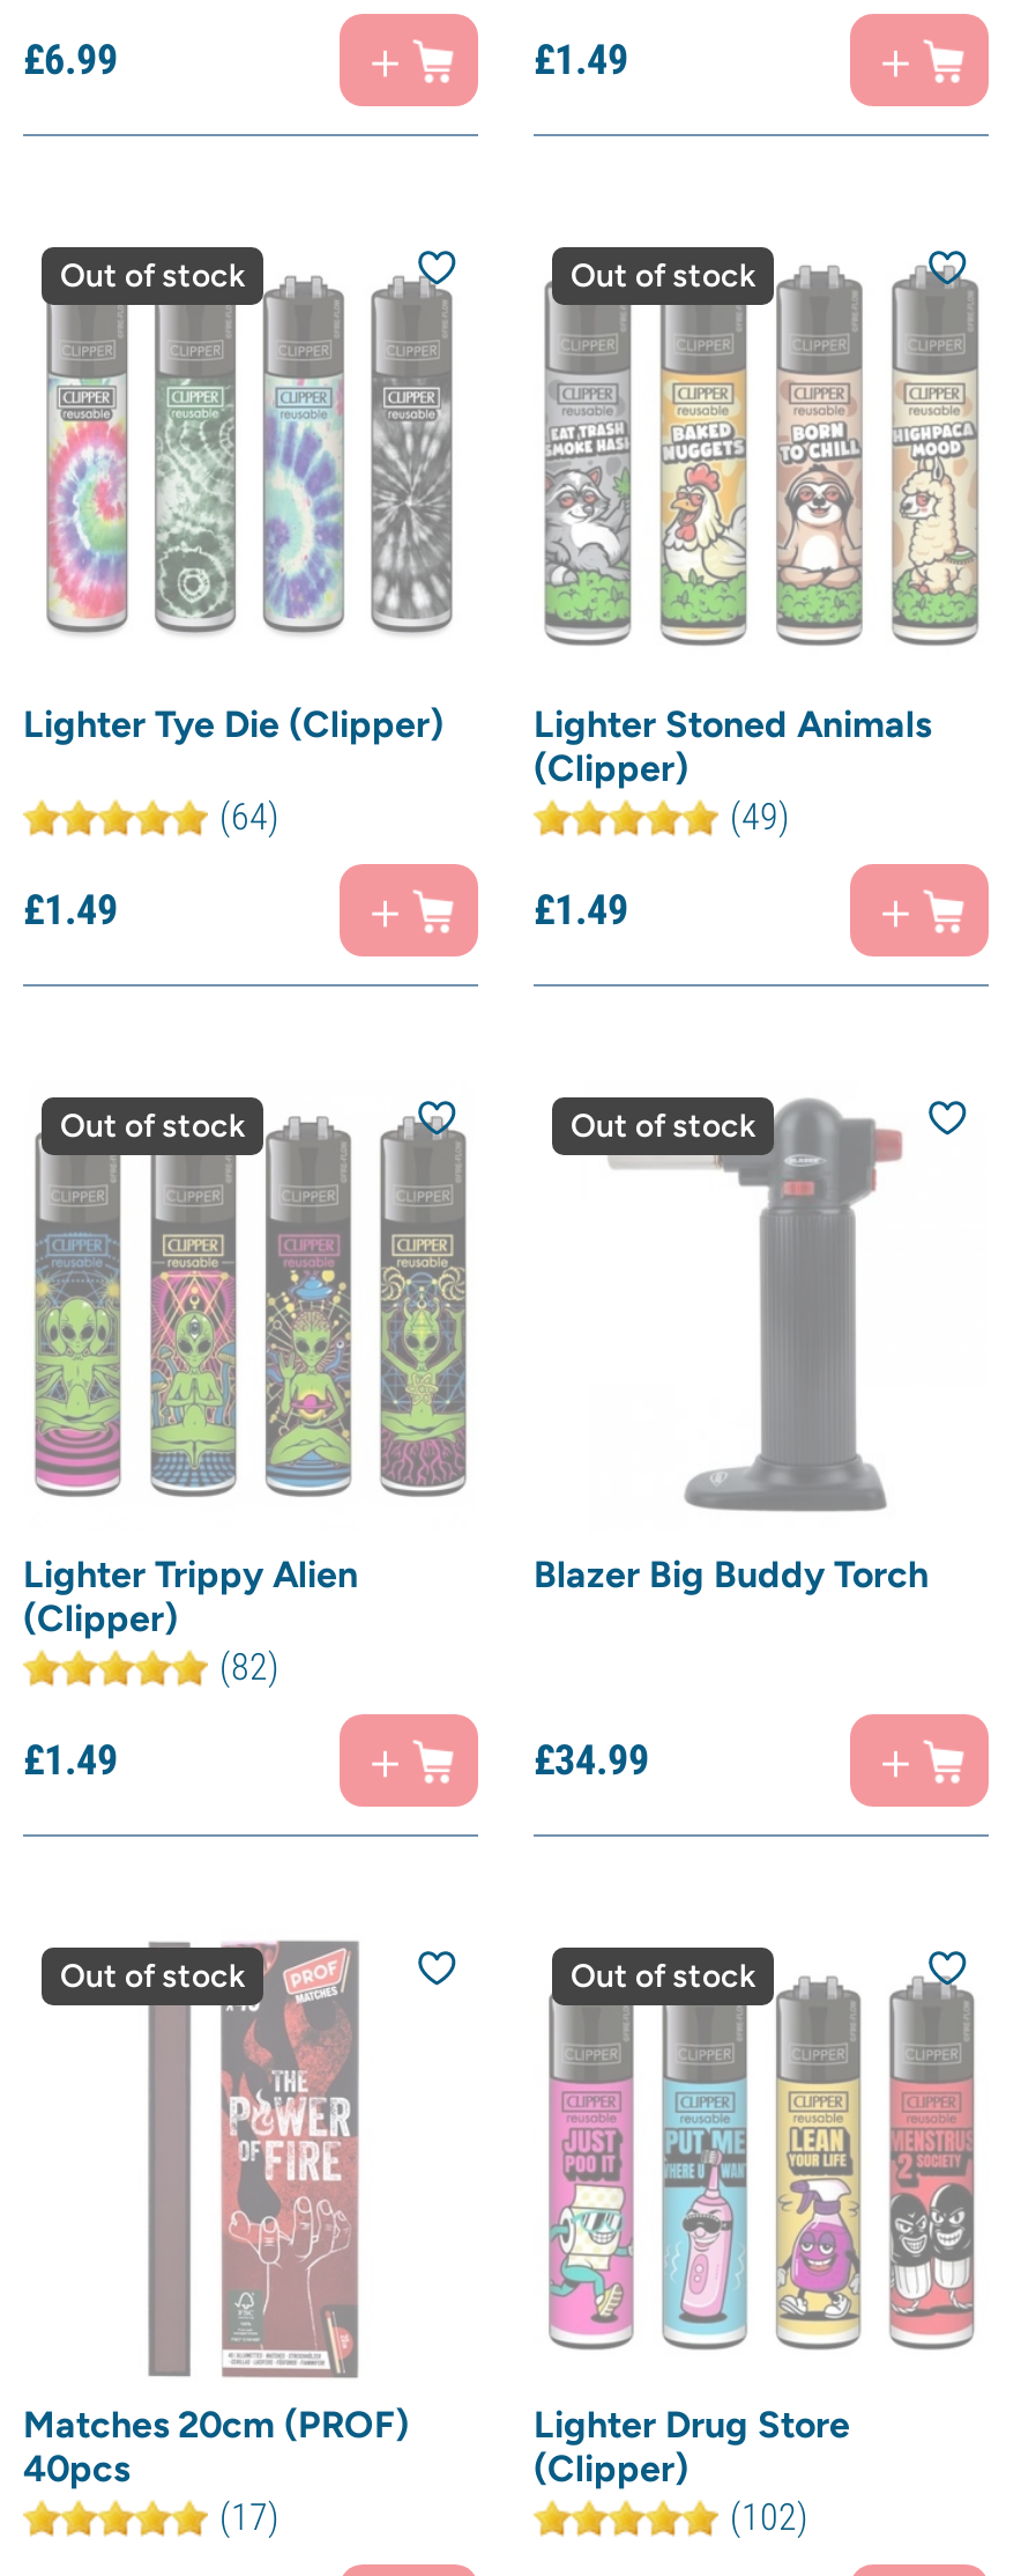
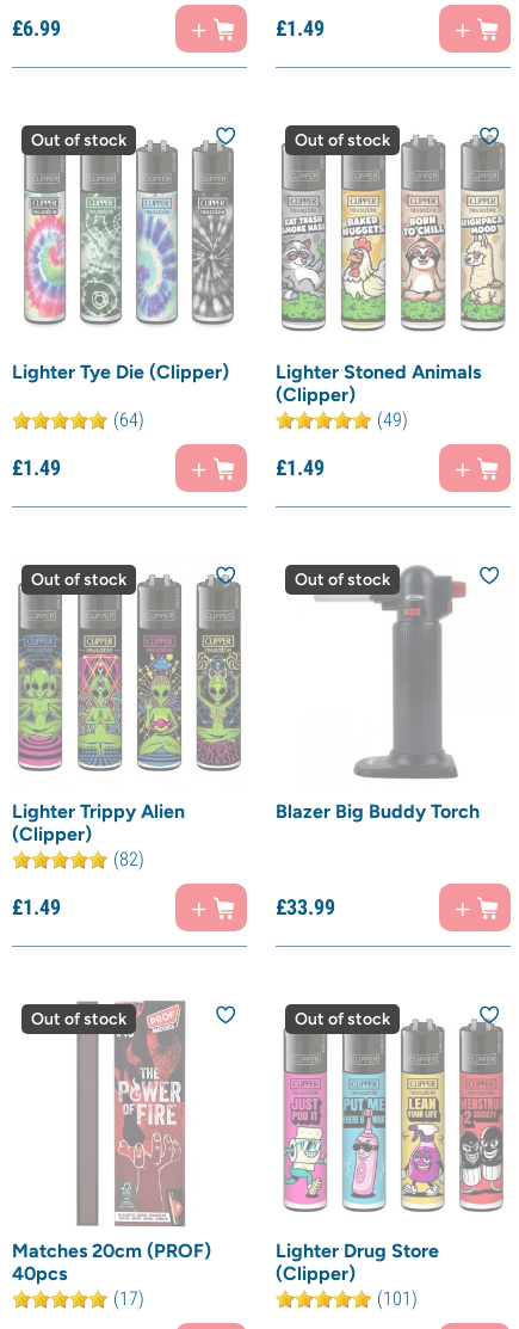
- £34.99
+ £33.99

- (102)
+ (101)
